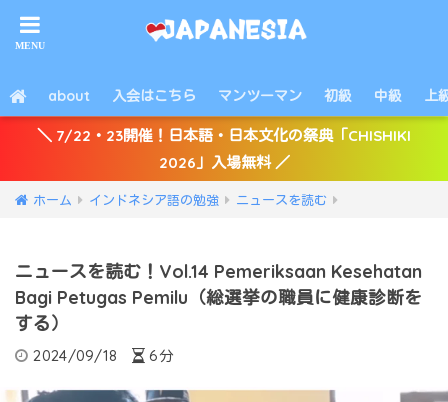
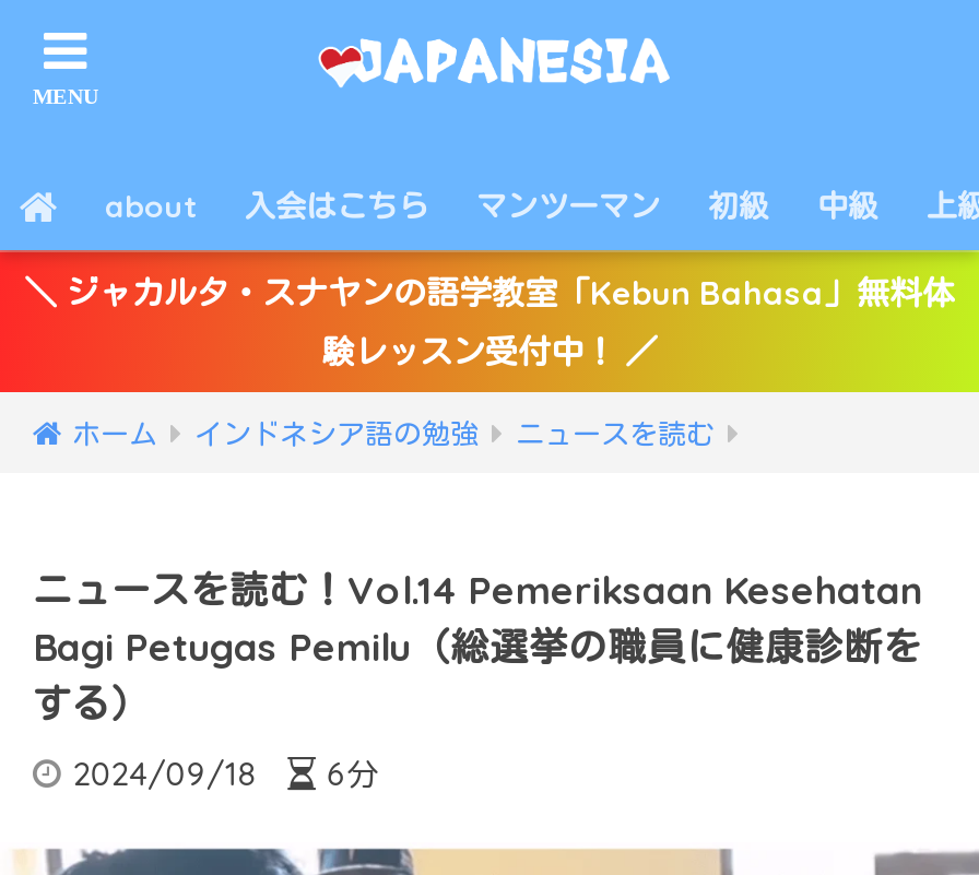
- ＼ 7/22・23開催！日本語・日本文化の祭典「CHISHIKI
- 2026」入場無料 ／
+ ＼ ジャカルタ・スナヤンの語学教室「Kebun Bahasa」無料体
+ 験レッスン受付中！ ／
